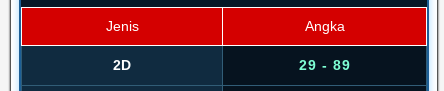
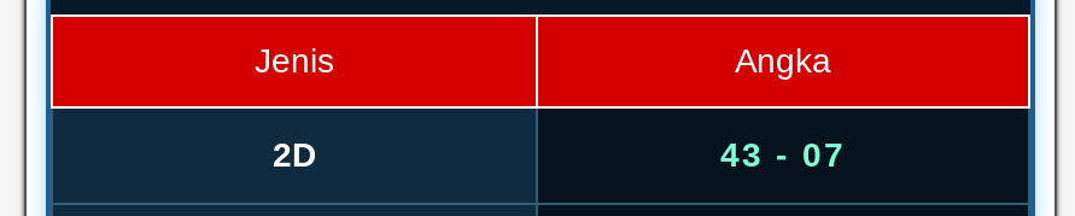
- 29 - 89
+ 43 - 07
